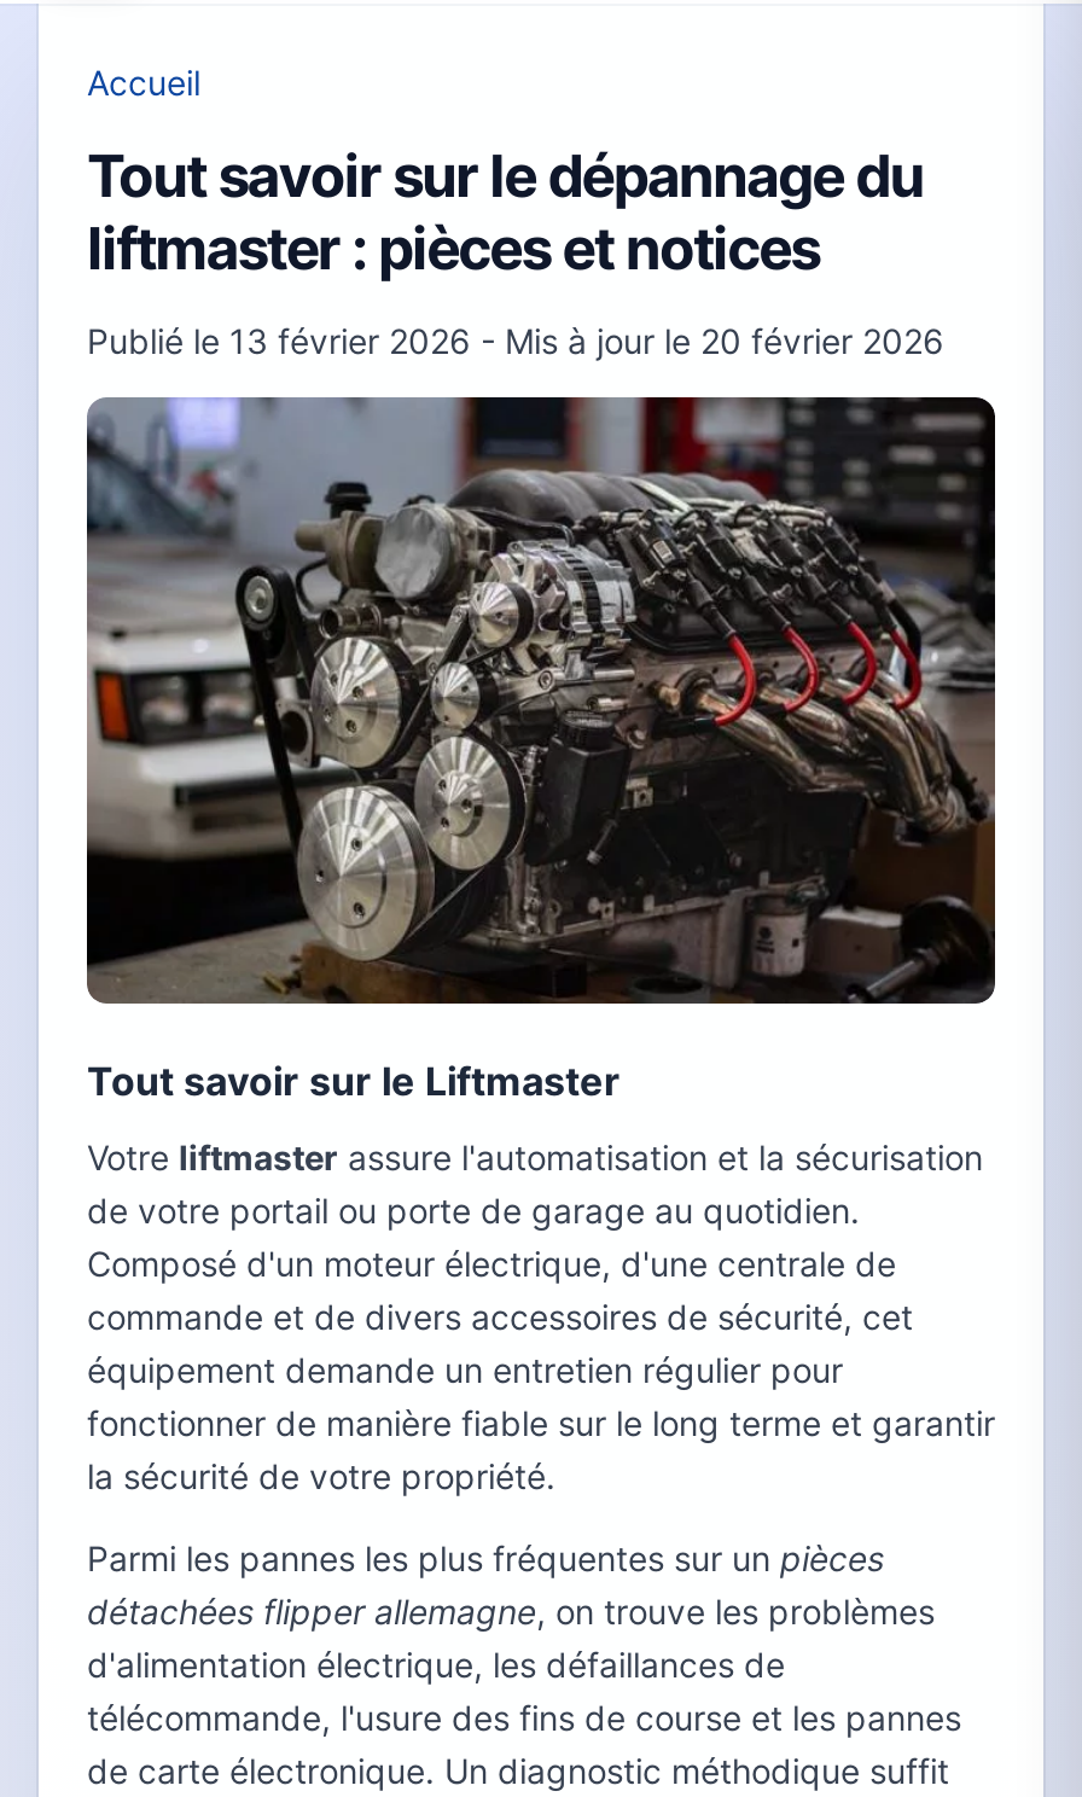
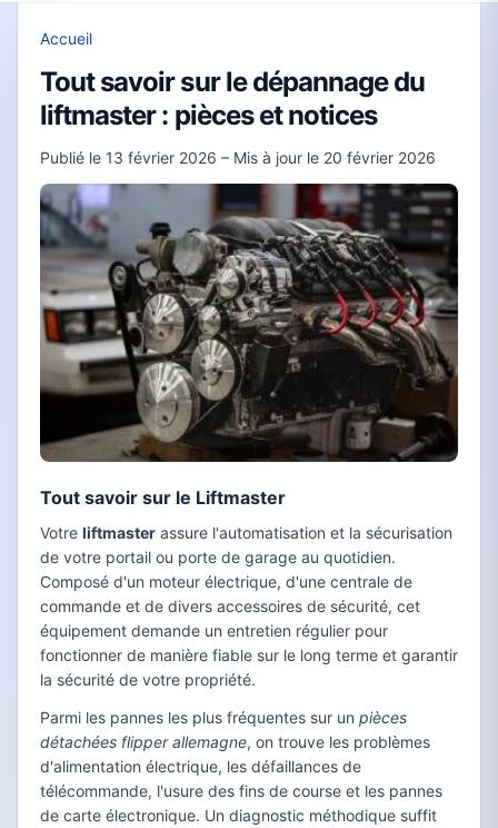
- Publié le 13 février 2026 - Mis à jour le 20 février 2026
+ Publié le 13 février 2026 – Mis à jour le 20 février 2026
